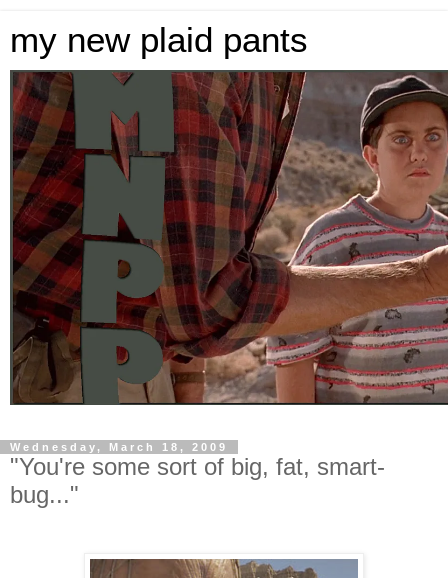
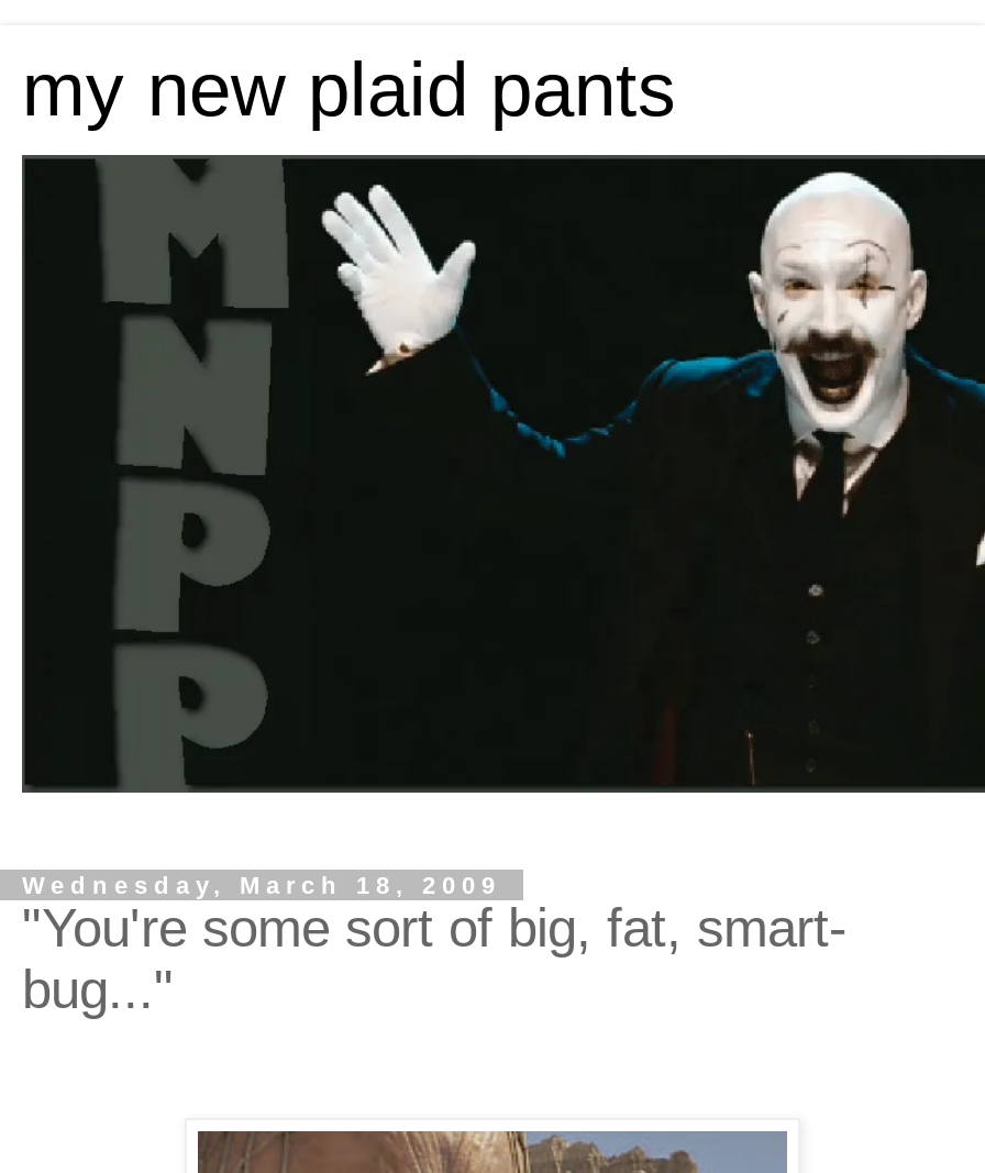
- [image]
+ [image]
